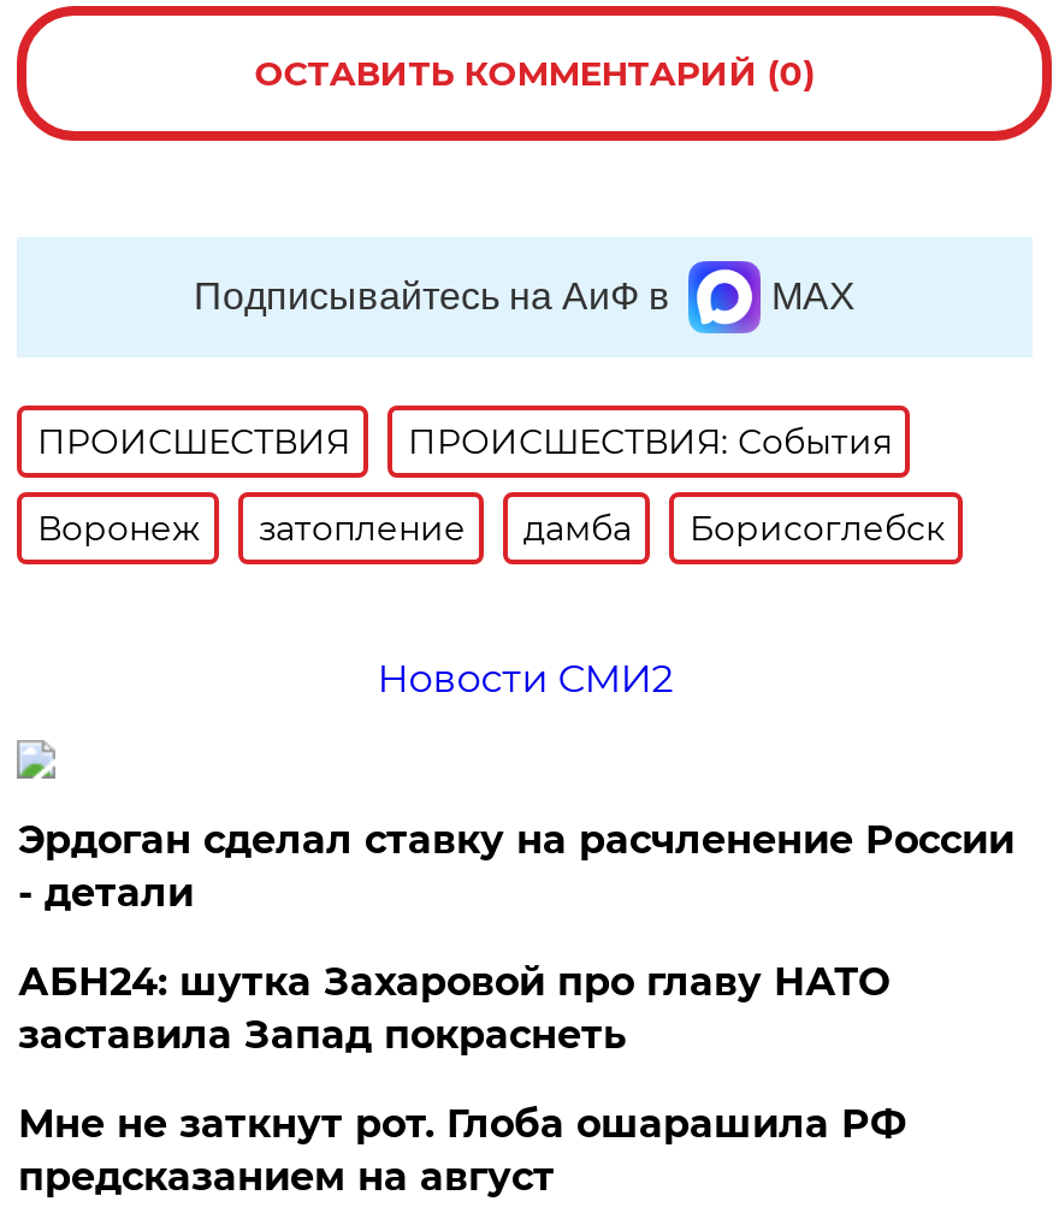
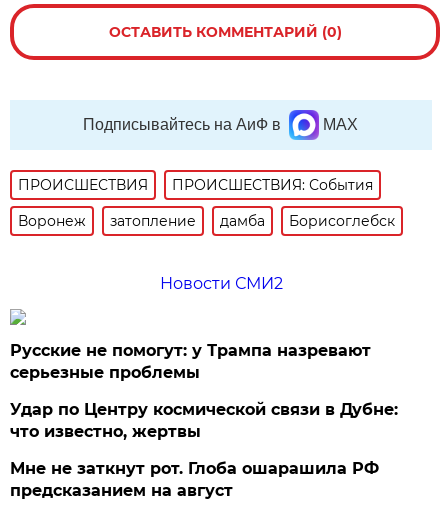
- Эрдоган сделал ставку на расчленение России
- - детали
+ Русские не помогут: у Трампа назревают
+ серьезные проблемы

- АБН24: шутка Захаровой про главу НАТО
- заставила Запад покраснеть
+ Удар по Центру космической связи в Дубне:
+ что известно, жертвы
